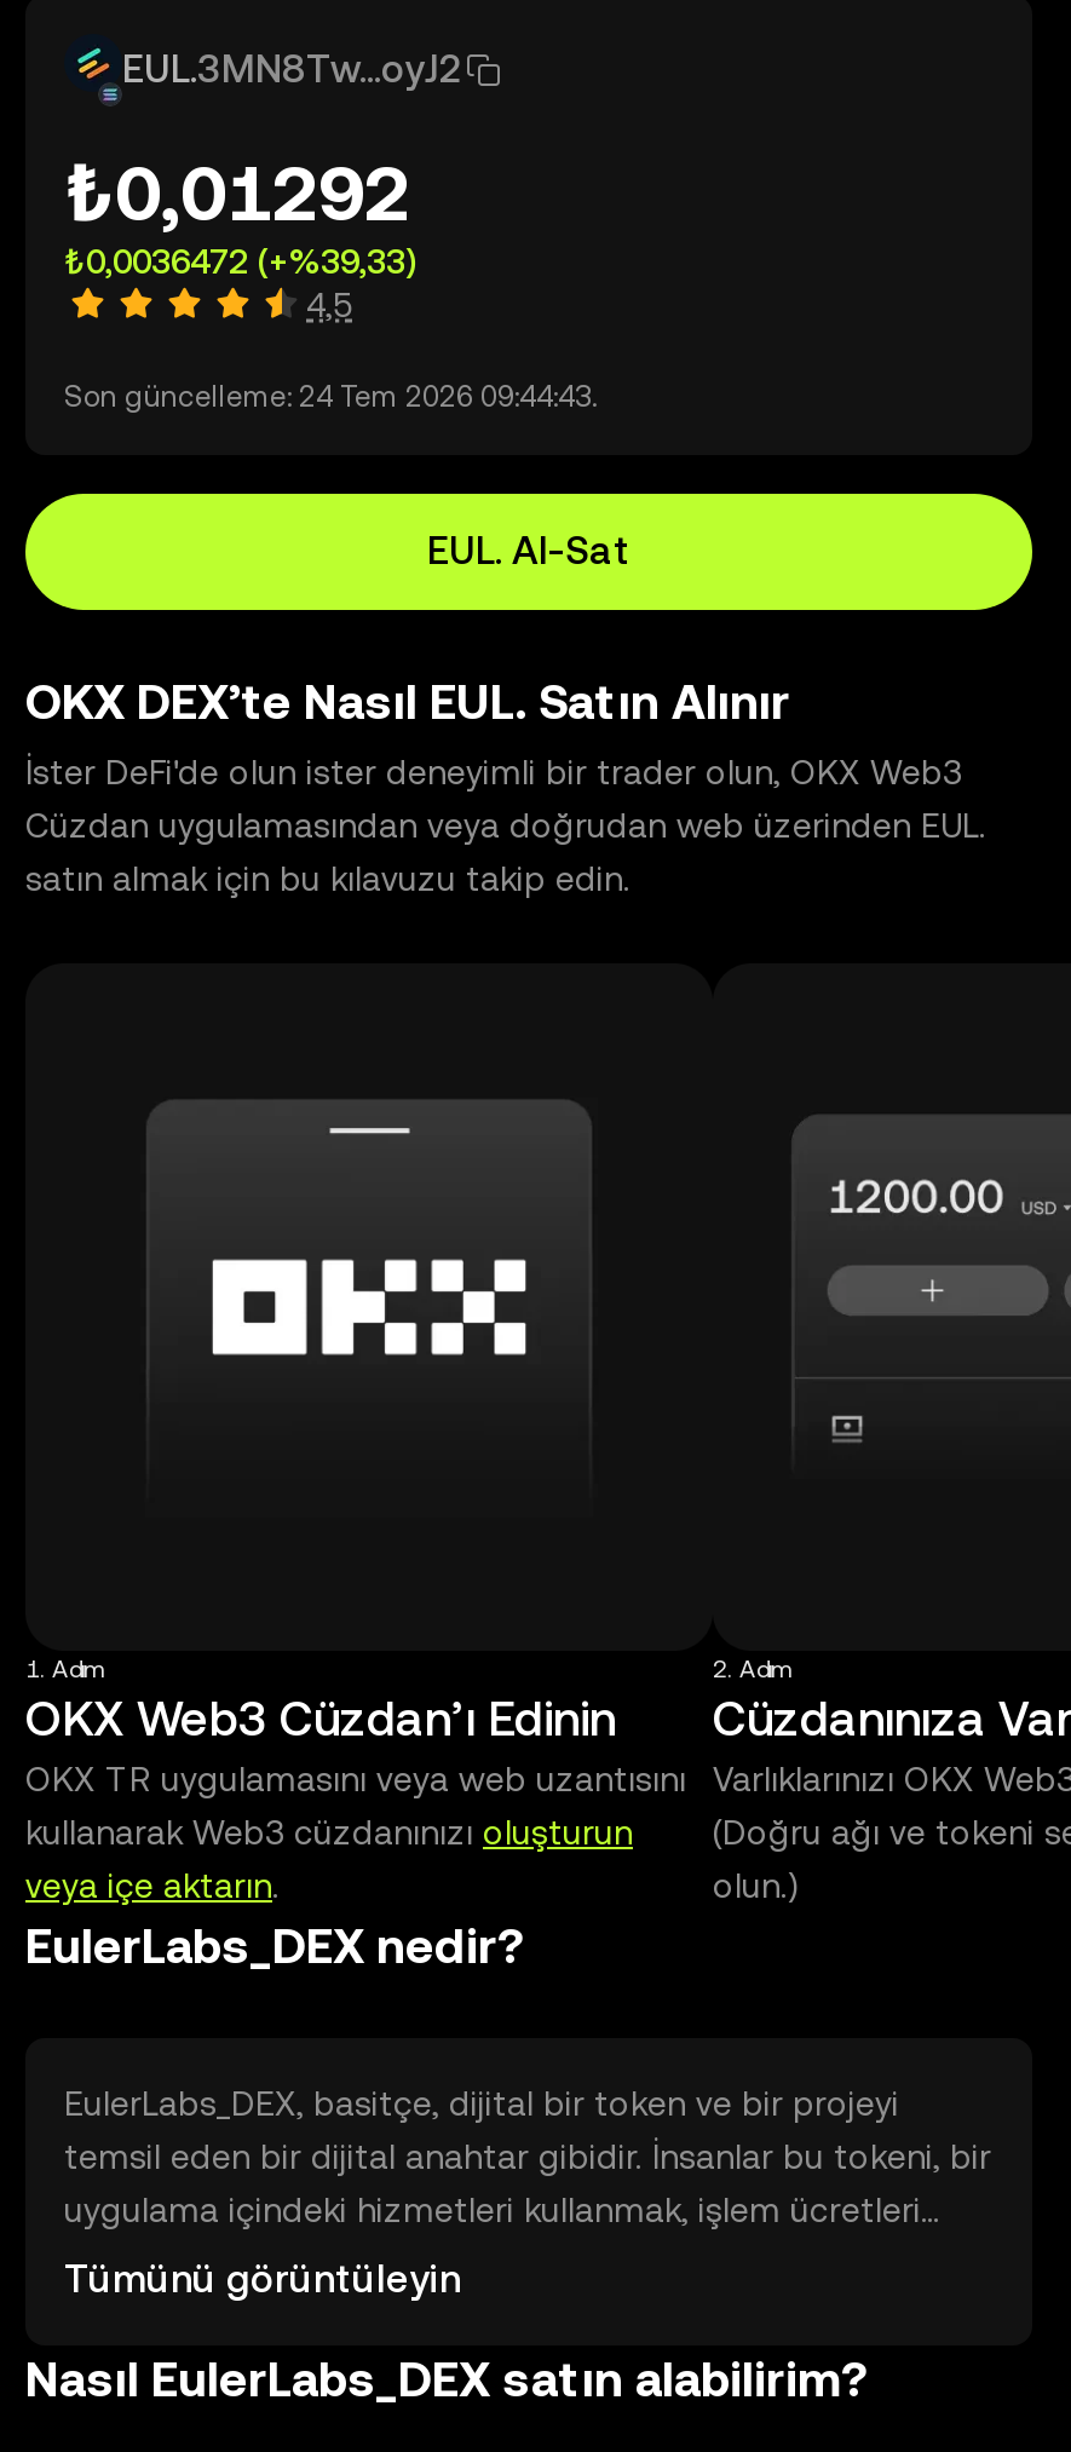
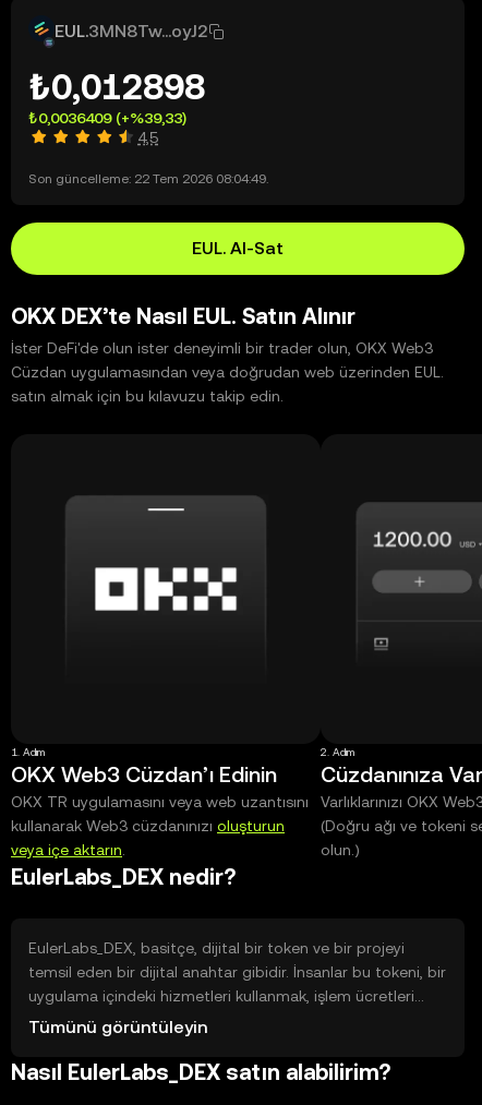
- ₺0,01292
+ ₺0,012898

- ₺0,0036472 (+%39,33)
+ ₺0,0036409 (+%39,33)

- Son güncelleme: 24 Tem 2026 09:44:43.
+ Son güncelleme: 22 Tem 2026 08:04:49.
